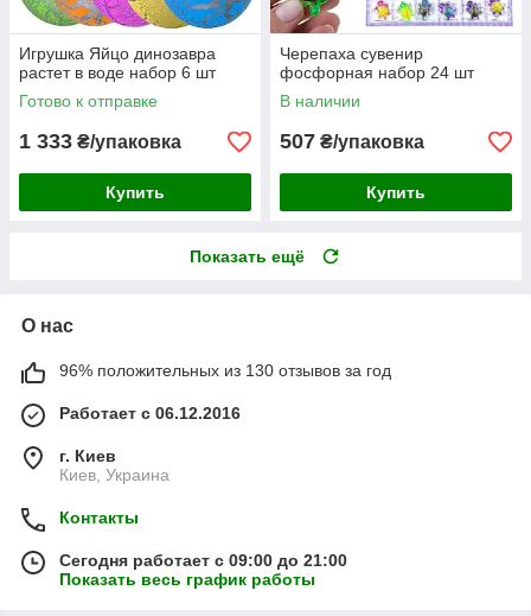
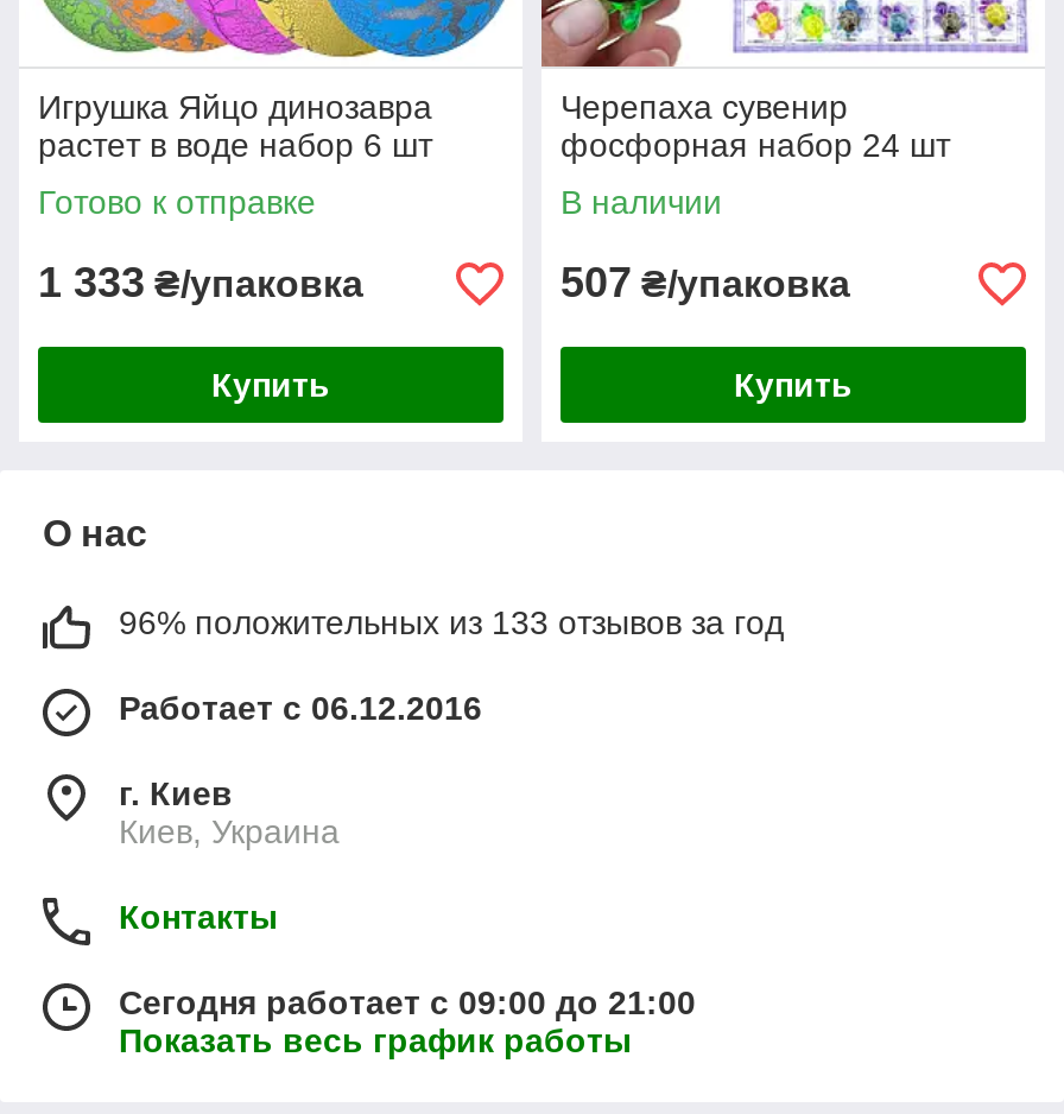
- Показать ещё

- 96% положительных из 130 отзывов за год
+ 96% положительных из 133 отзывов за год
